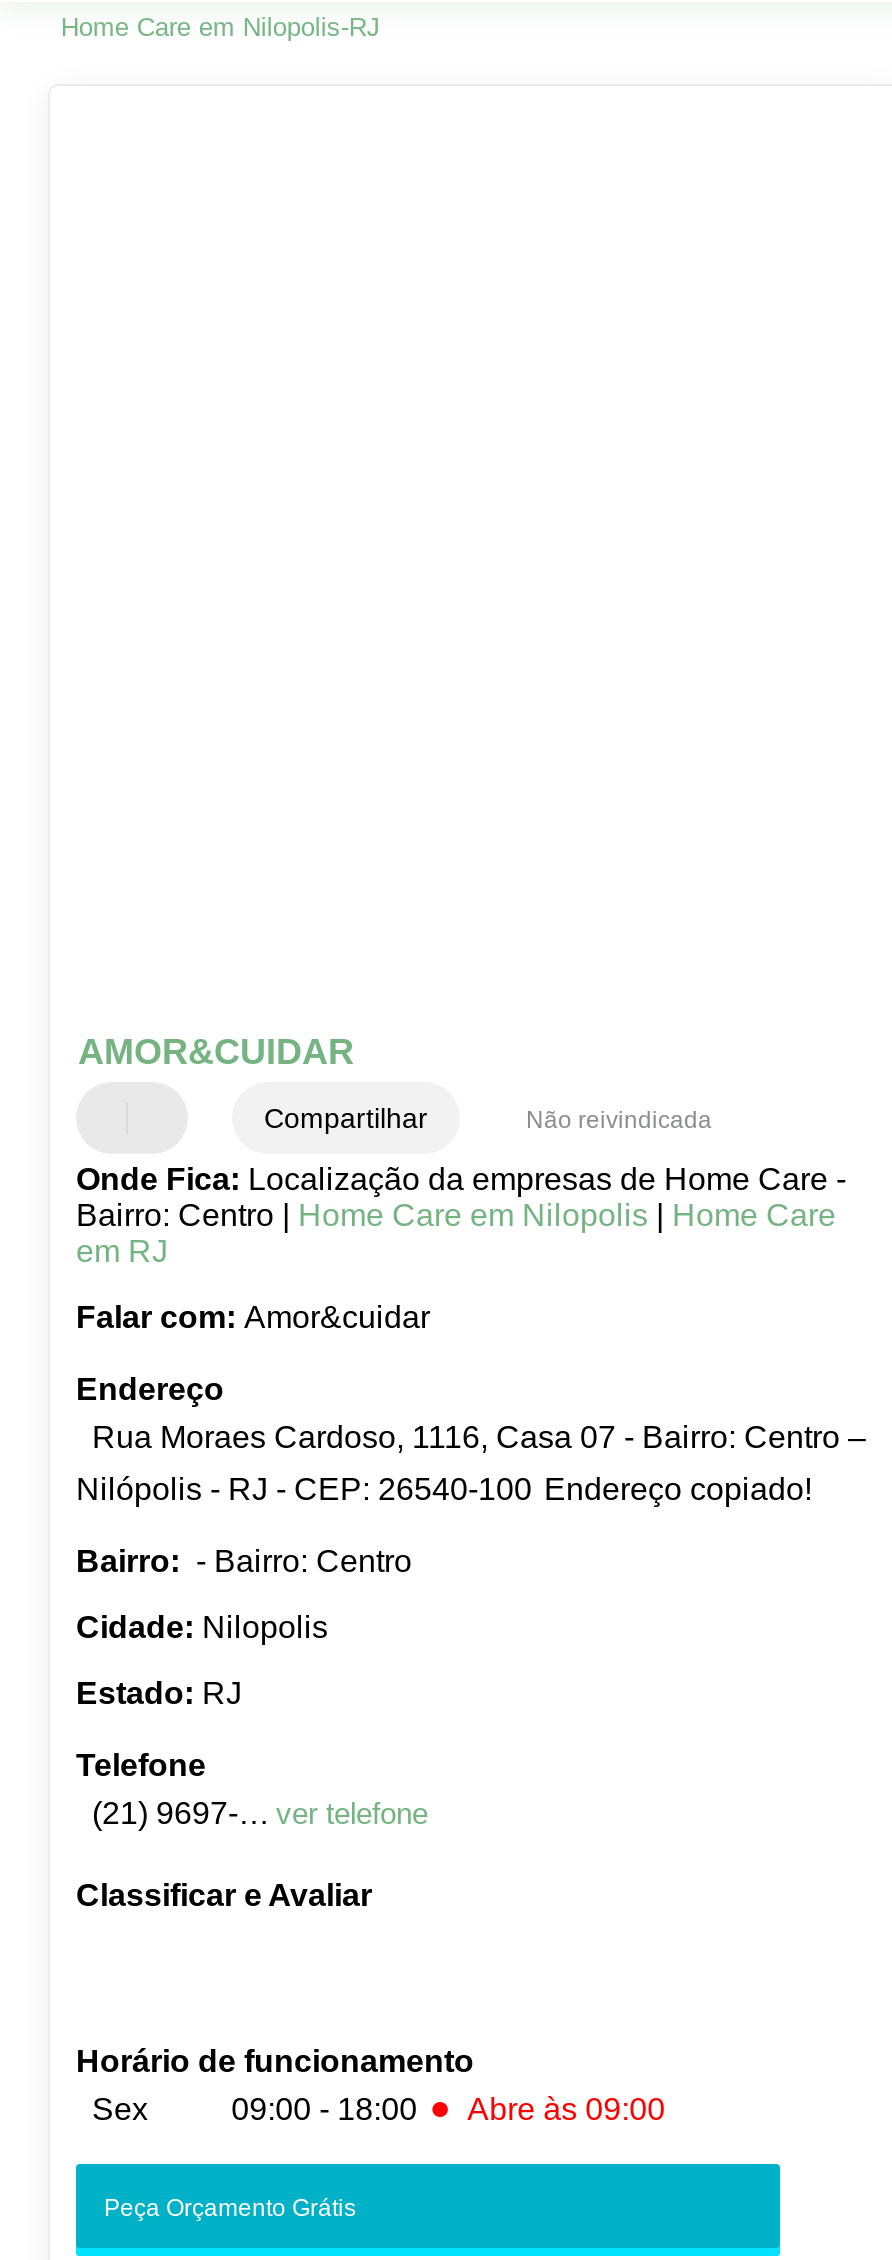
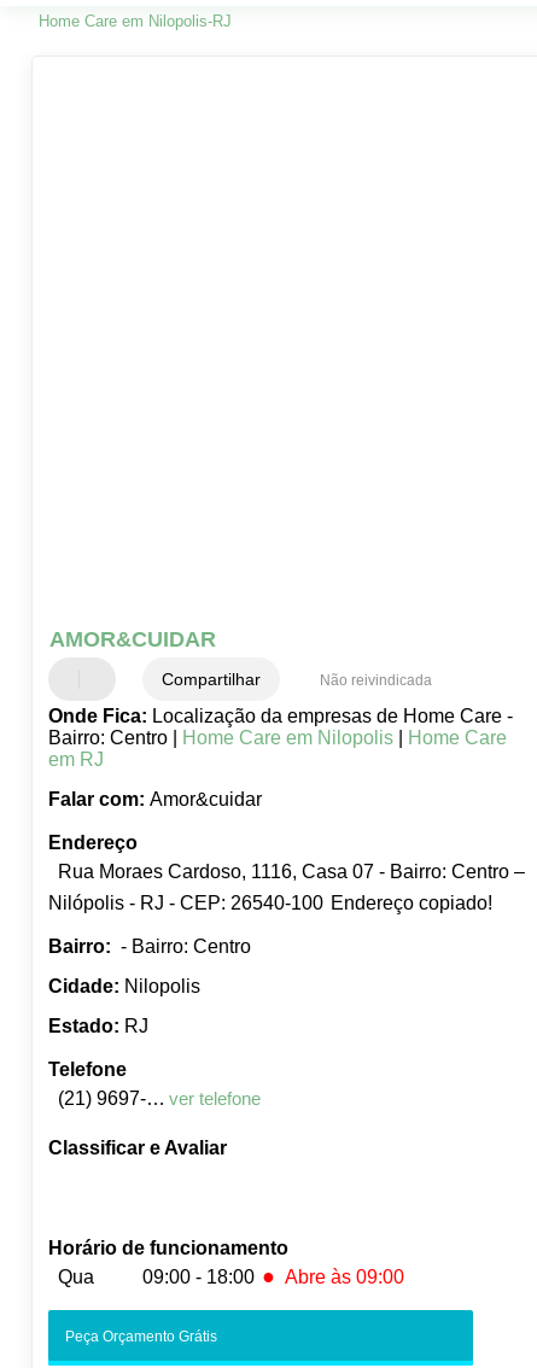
- Sex
+ Qua
